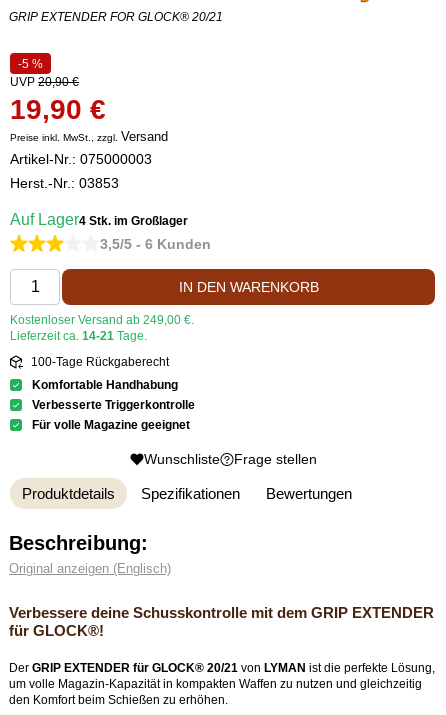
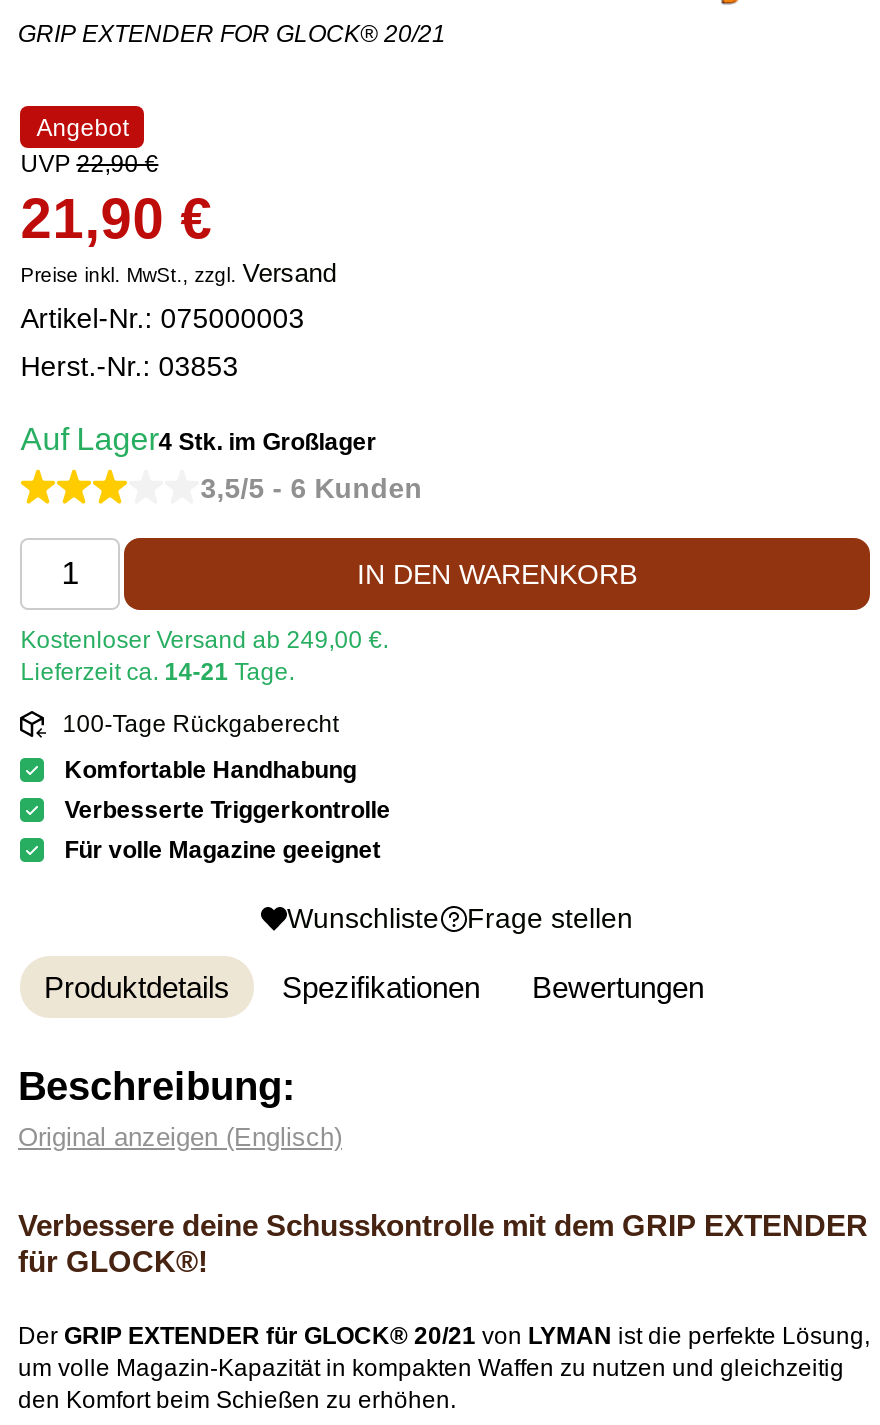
- -5 %
- UVP 20,90 €
- 19,90 €
+ Angebot
+ UVP 22,90 €
+ 21,90 €
